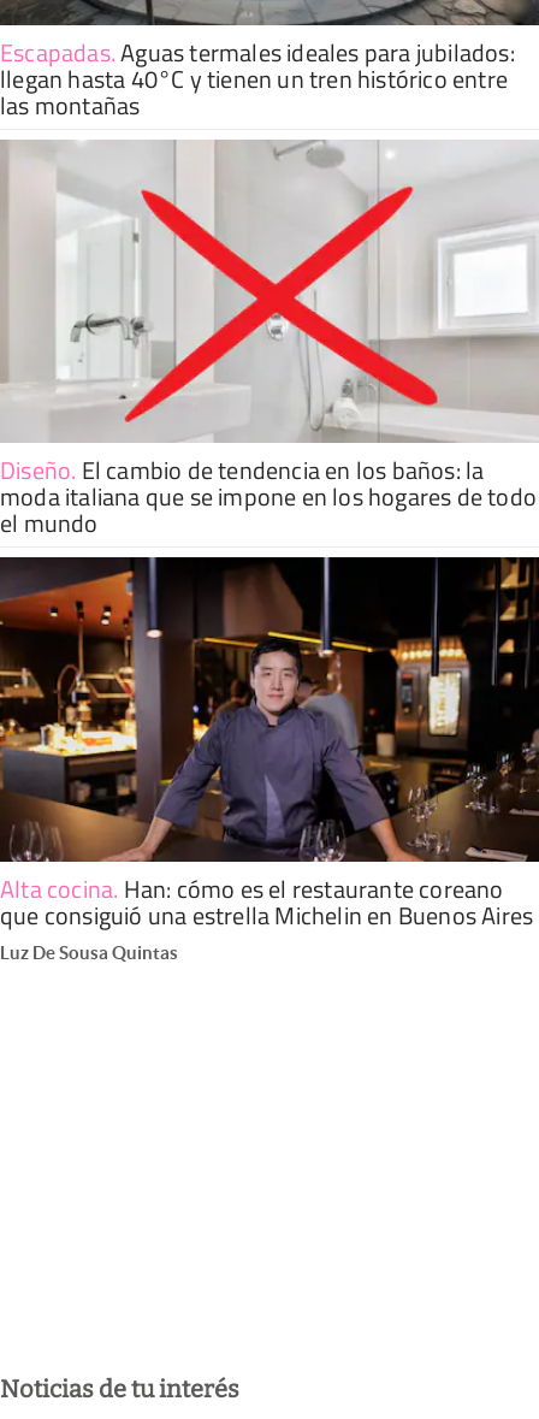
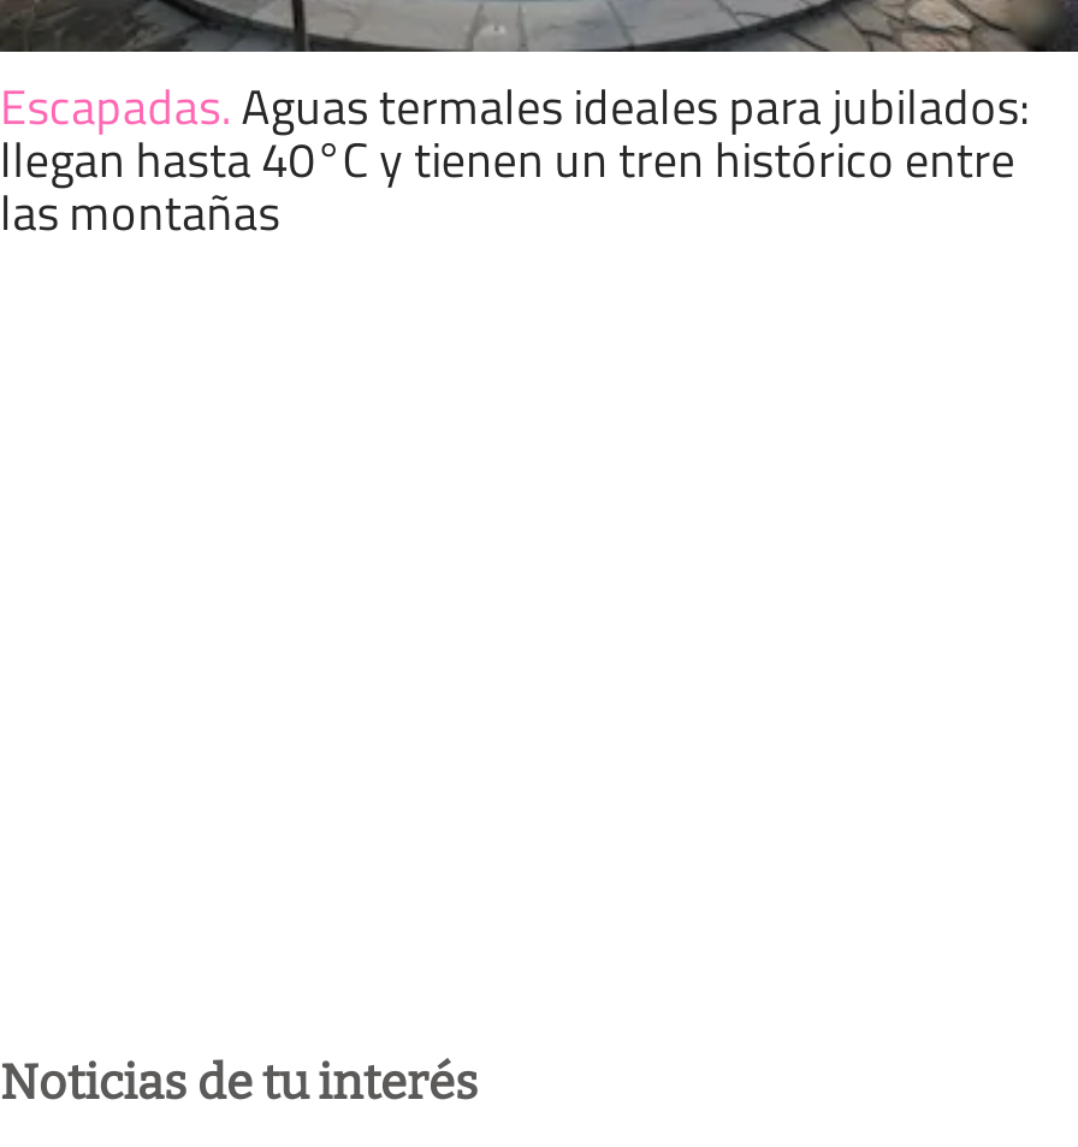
- [image]
- Diseño. El cambio de tendencia en los baños: la
- moda italiana que se impone en los hogares de todo
- el mundo

- [image]
- Alta cocina. Han: cómo es el restaurante coreano
- que consiguió una estrella Michelin en Buenos Aires
- Luz De Sousa Quintas
